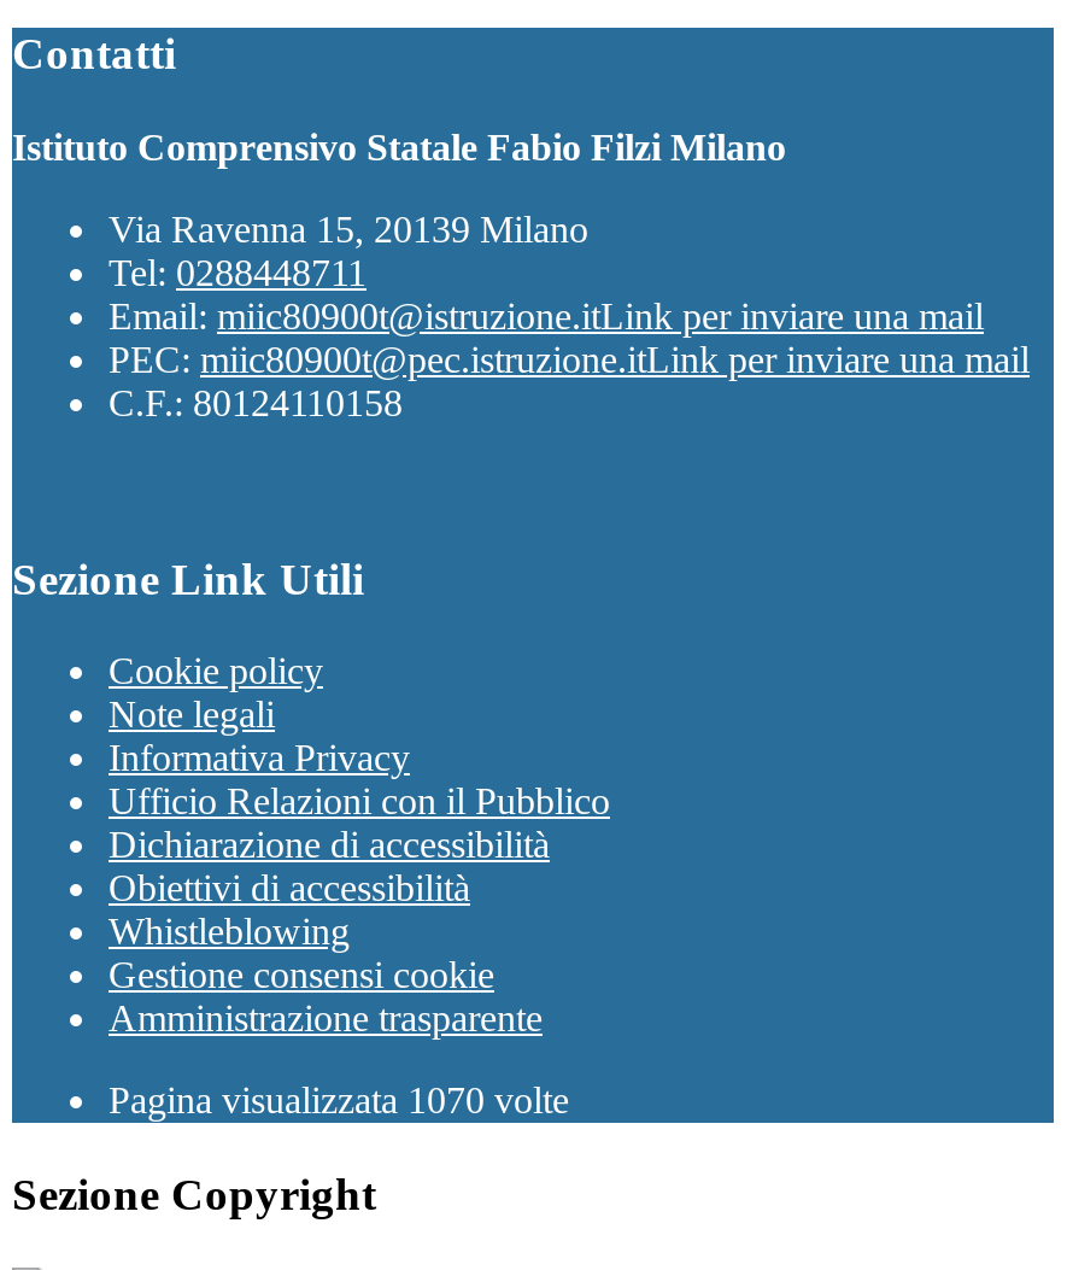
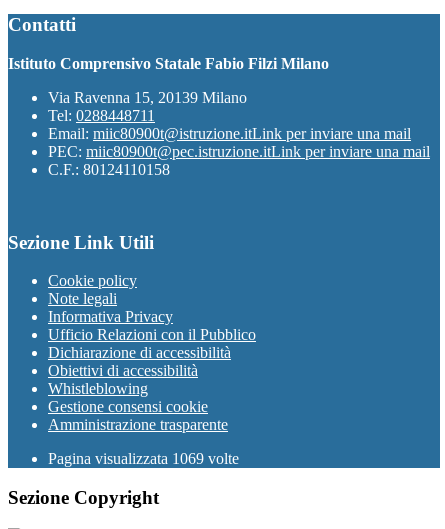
- Pagina visualizzata 1070 volte
+ Pagina visualizzata 1069 volte
